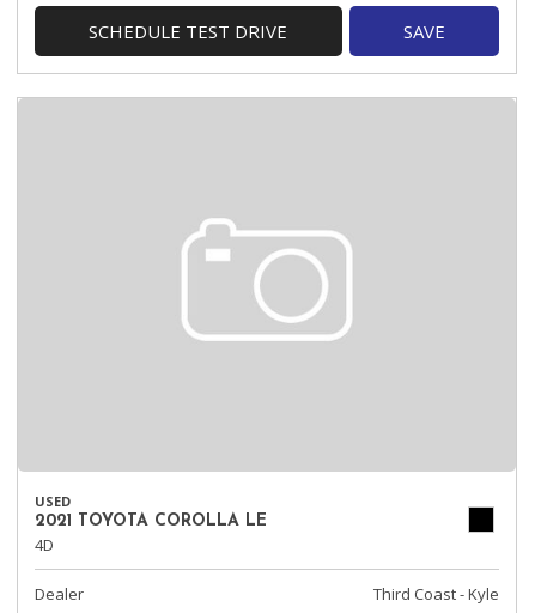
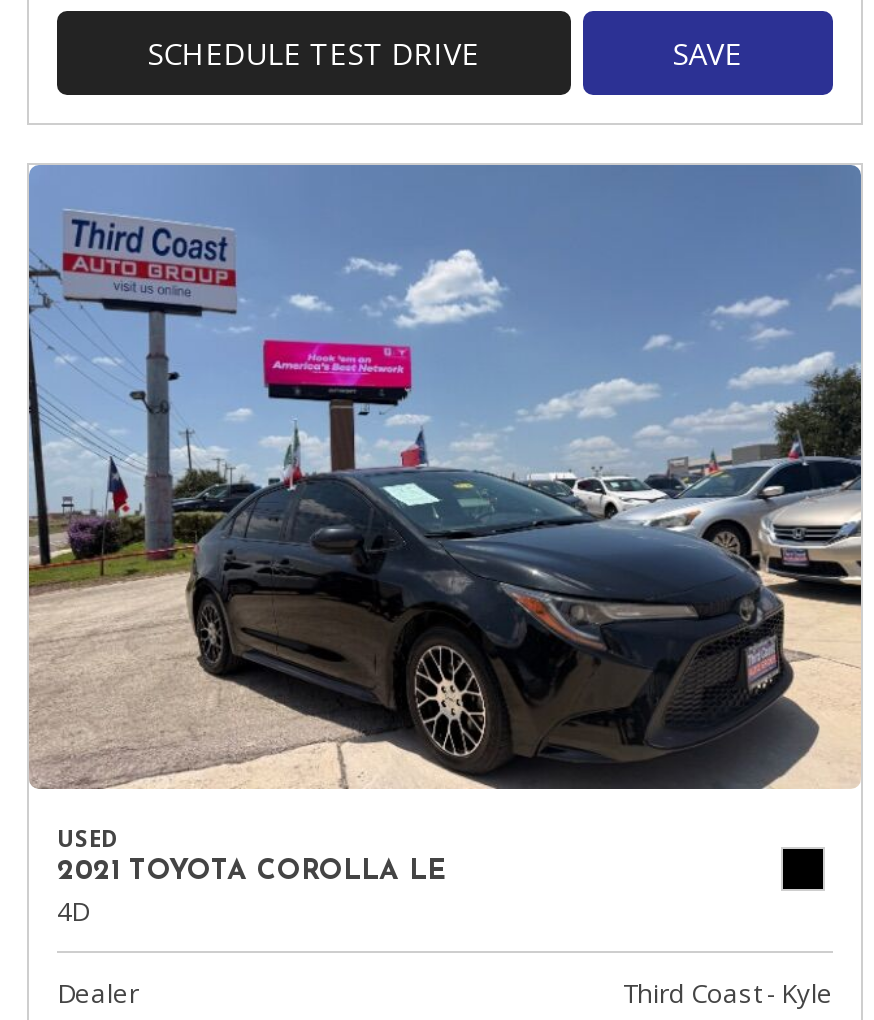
+ [image]
